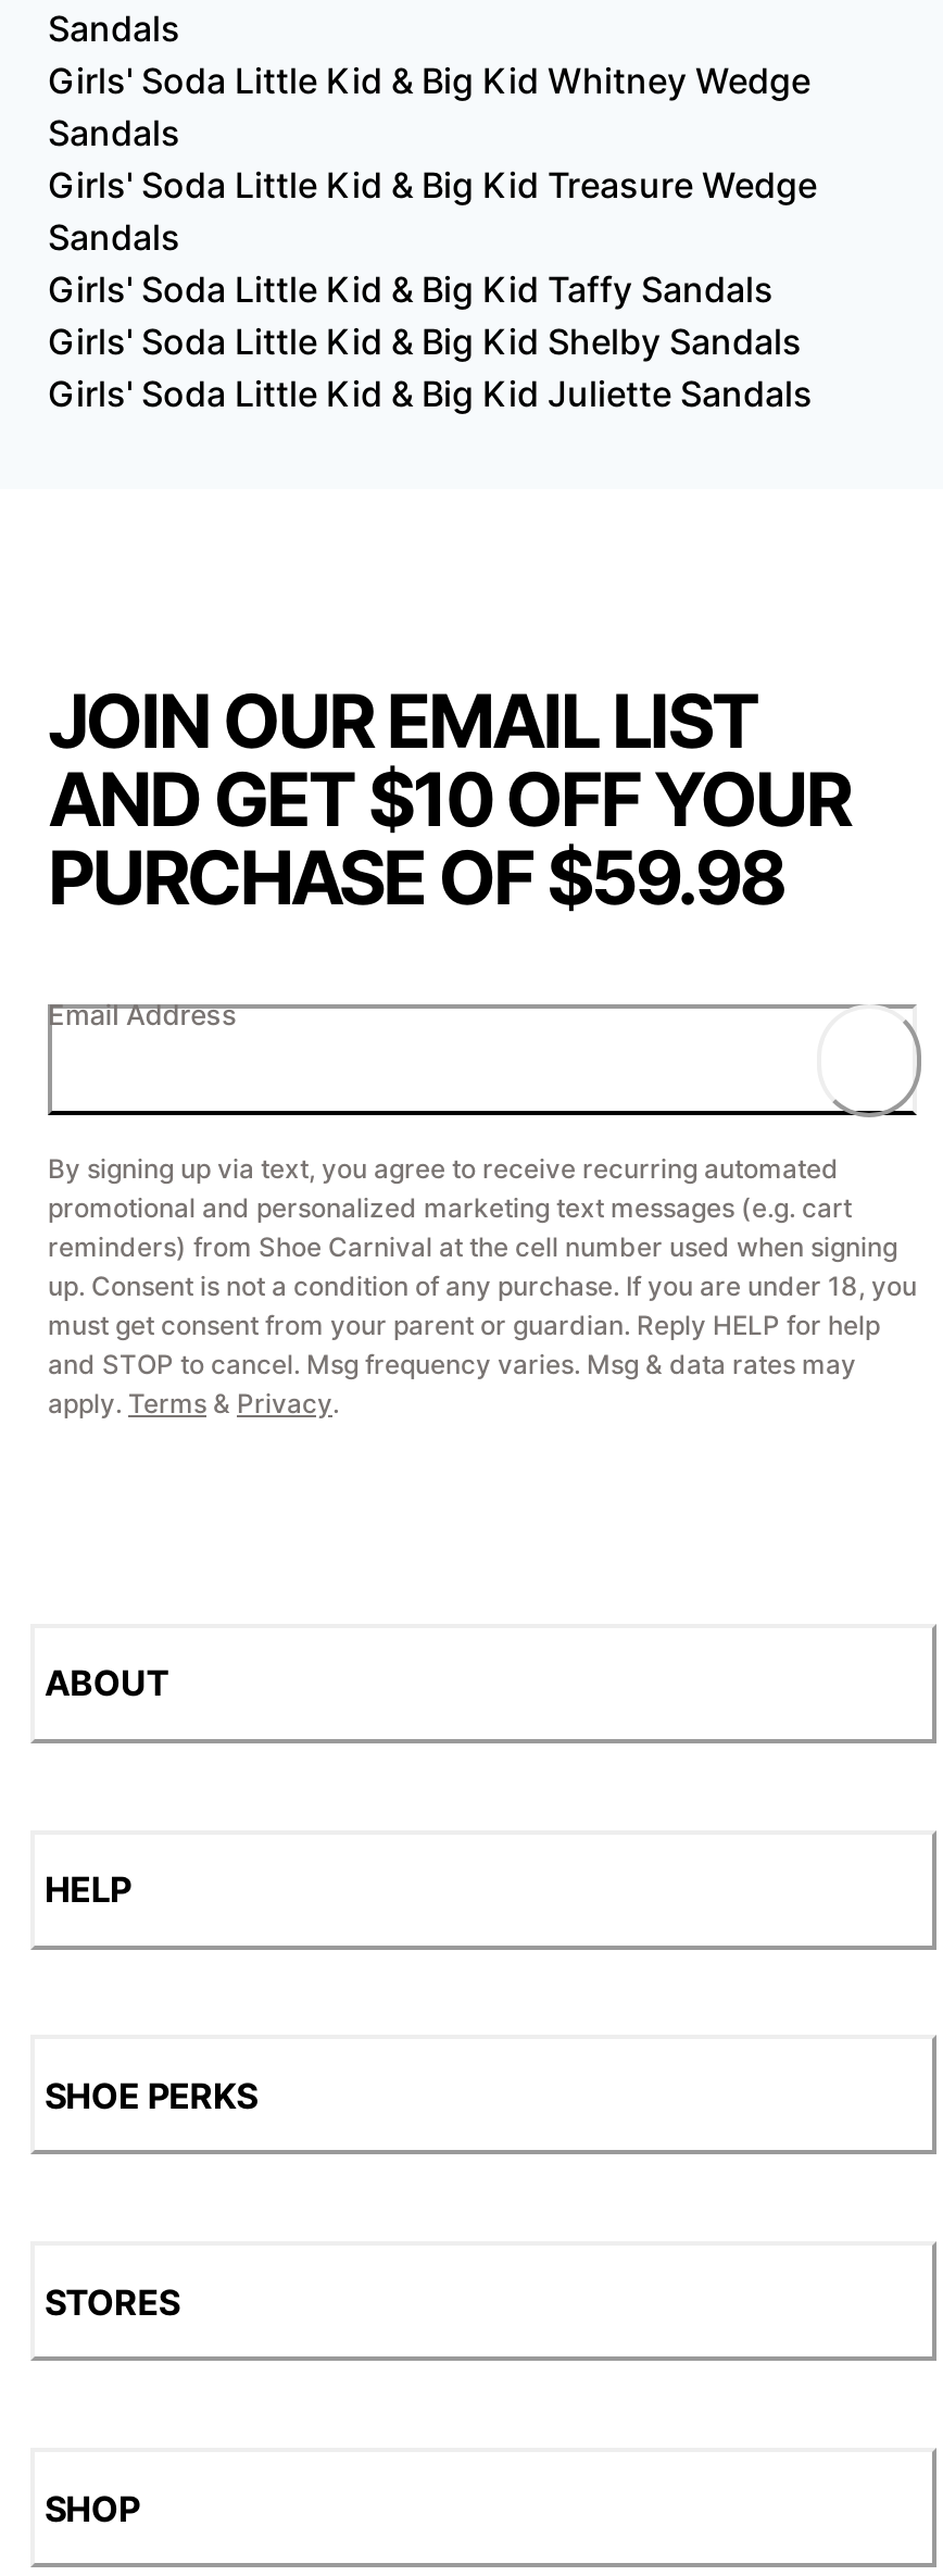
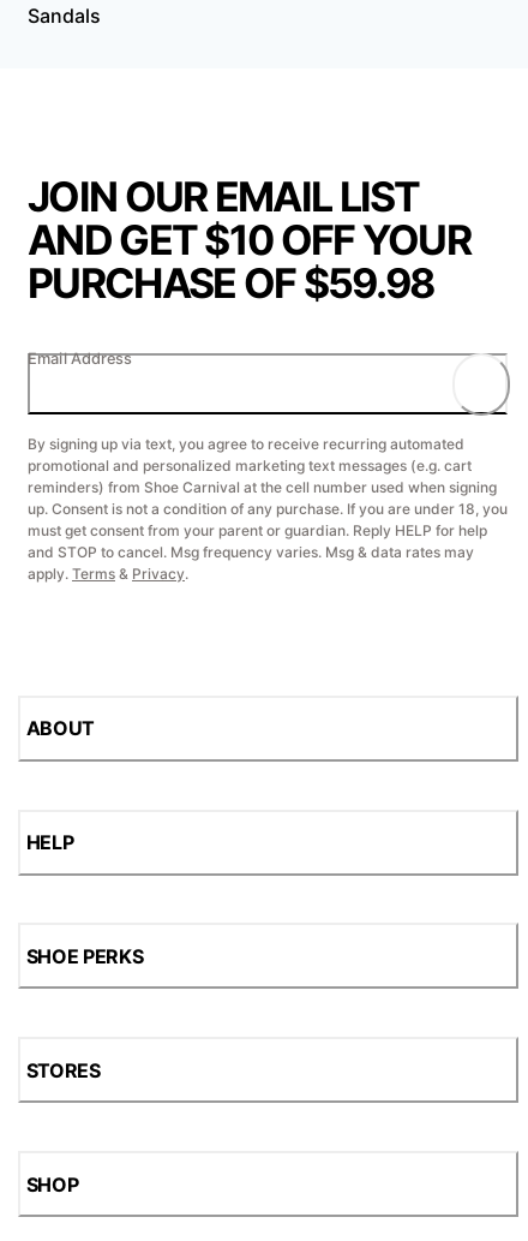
- Girls' Soda Little Kid & Big Kid Whitney Wedge
- Sandals
- Girls' Soda Little Kid & Big Kid Treasure Wedge
- Sandals
- Girls' Soda Little Kid & Big Kid Taffy Sandals
- Girls' Soda Little Kid & Big Kid Shelby Sandals
- Girls' Soda Little Kid & Big Kid Juliette Sandals
